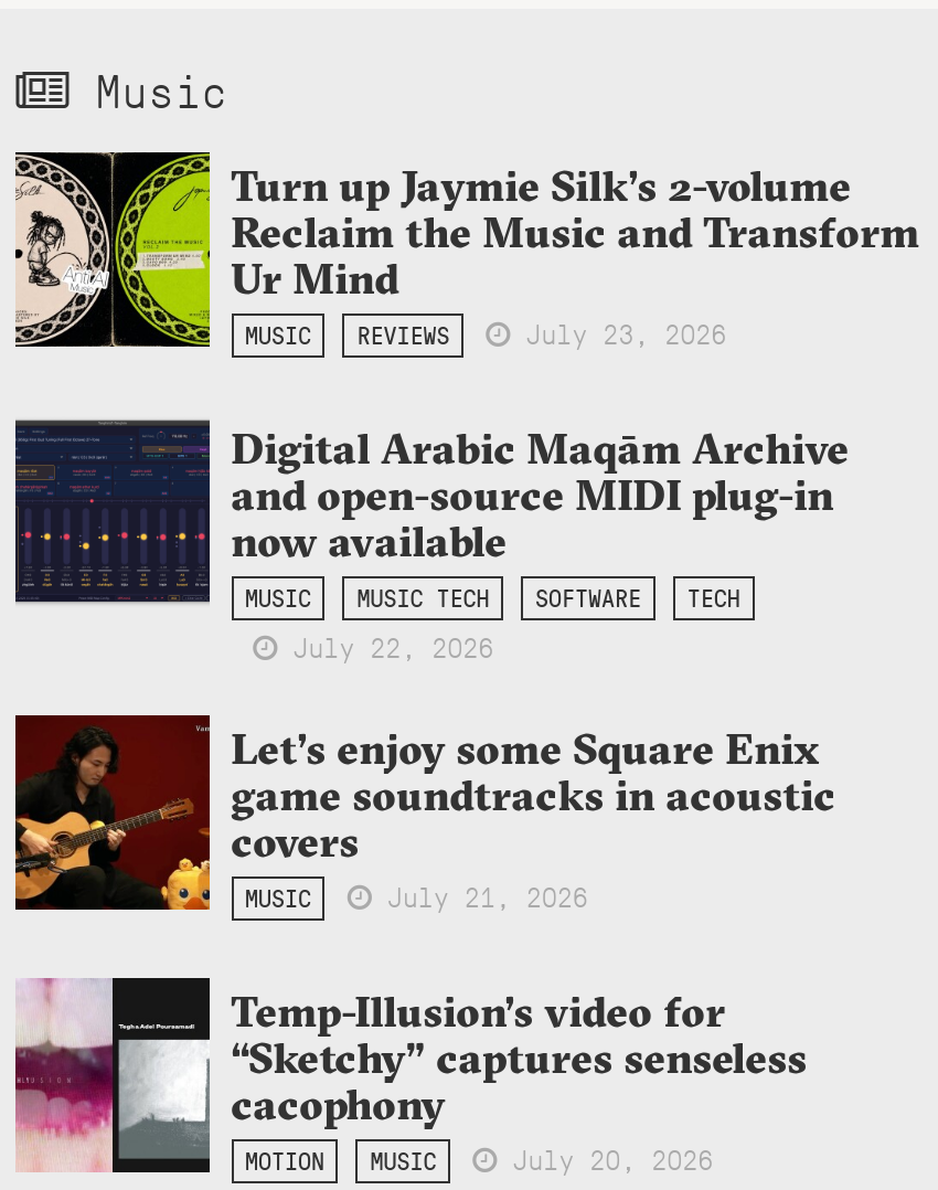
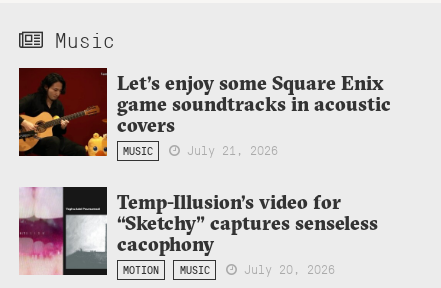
- [image]
- Turn up Jaymie Silk’s 2-volume
- Reclaim the Music and Transform
- Ur Mind
- MUSIC
- REVIEWS
- July 23, 2026
- Digital Arabic Maqām Archive
- and open-source MIDI plug-in
- now available
- MUSIC
- MUSIC TECH
- SOFTWARE
- TECH
- July 22, 2026

- [image]
